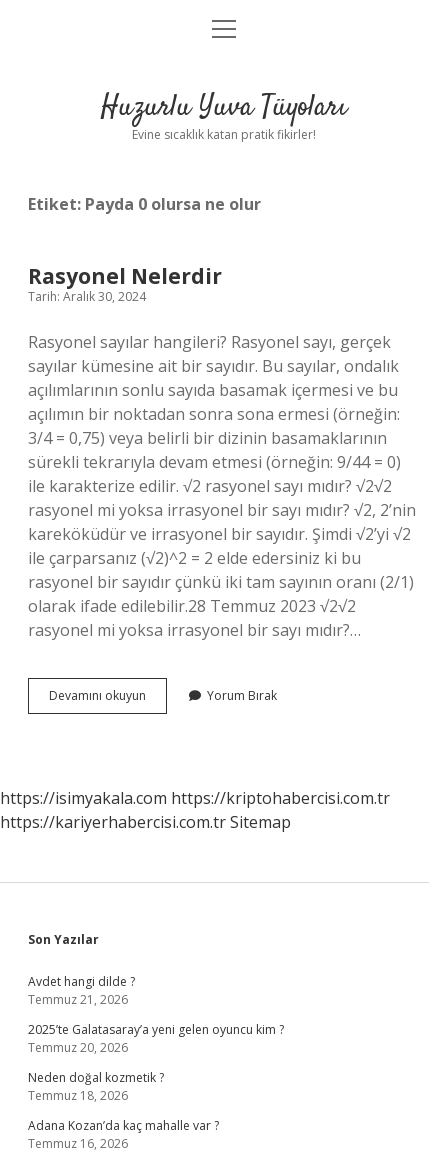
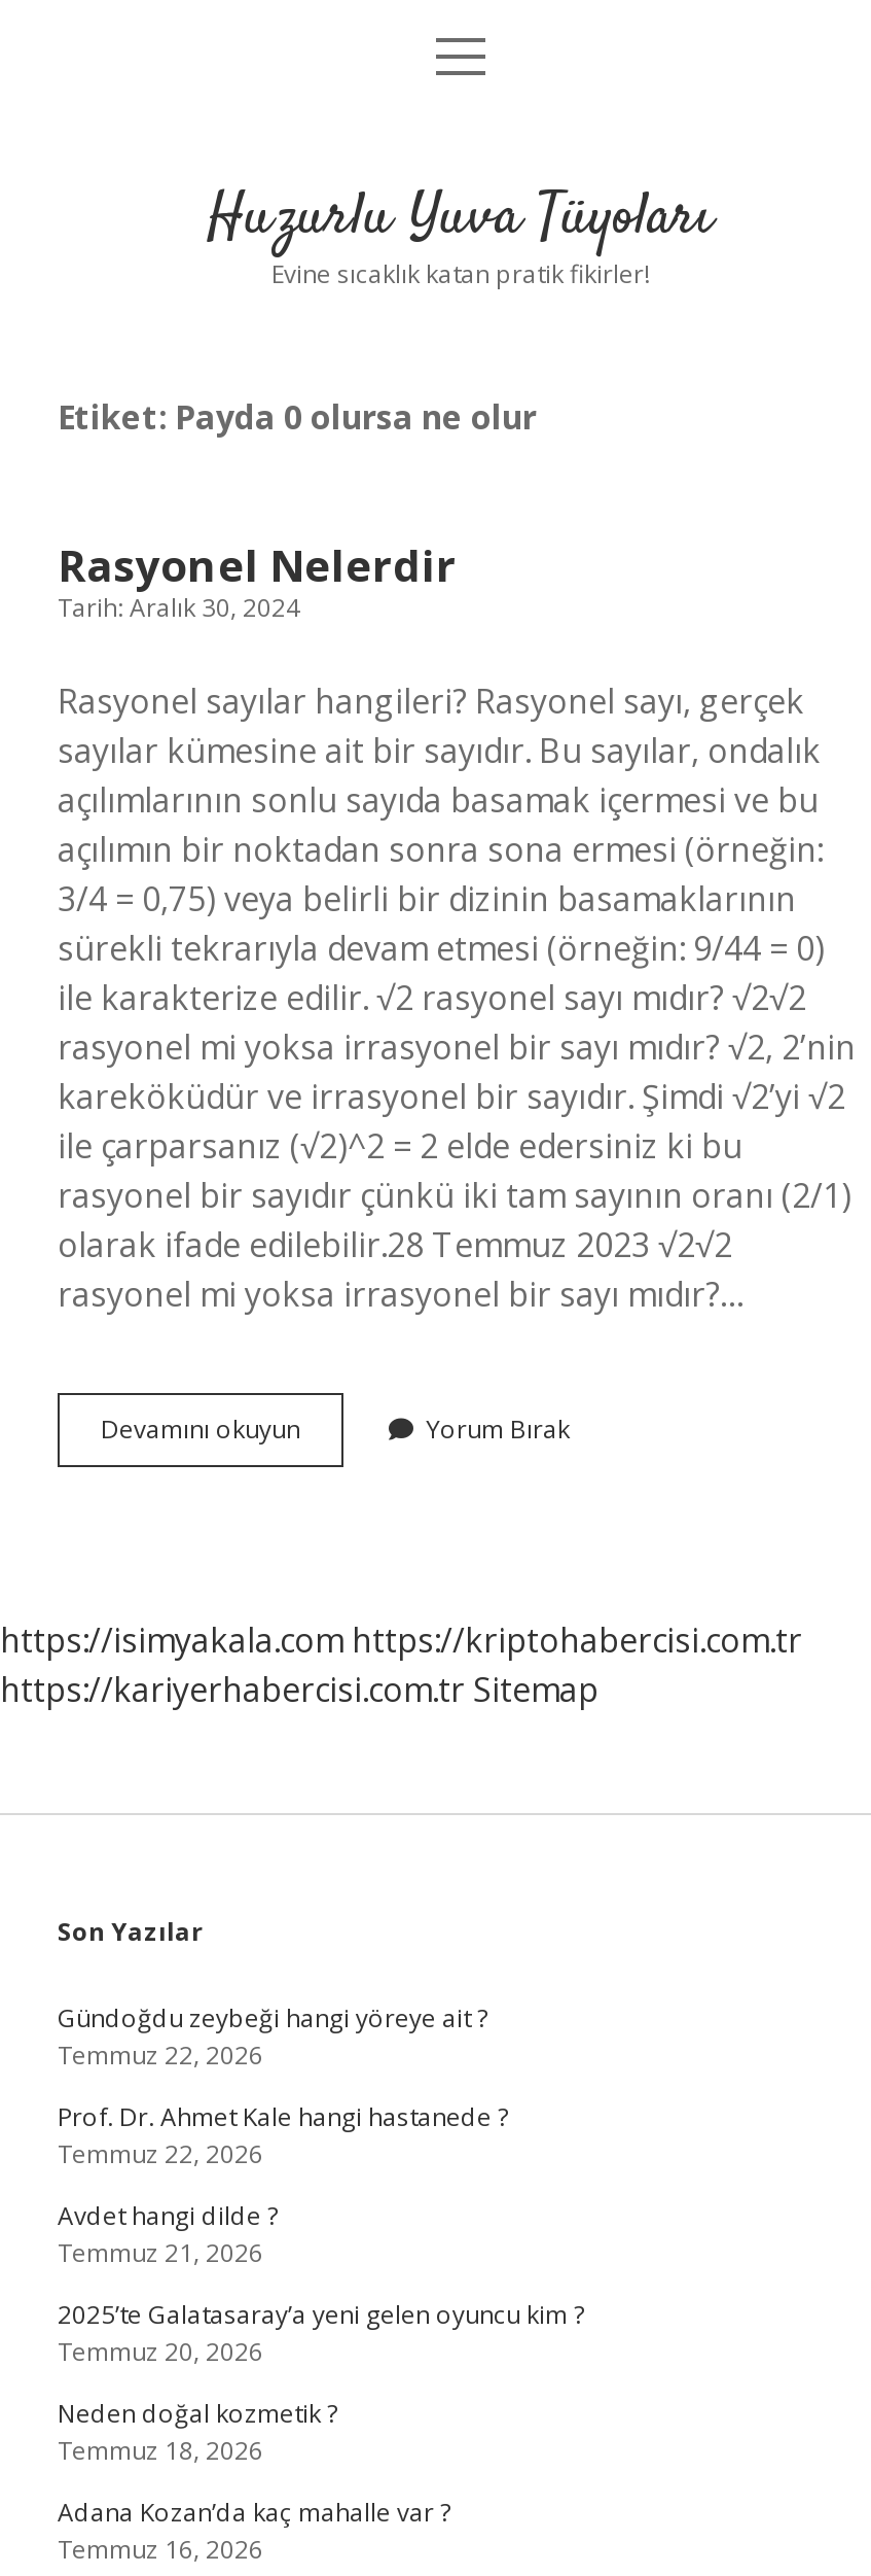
+ Gündoğdu zeybeği hangi yöreye ait ?
+ Temmuz 22, 2026
+ Prof. Dr. Ahmet Kale hangi hastanede ?
+ Temmuz 22, 2026
